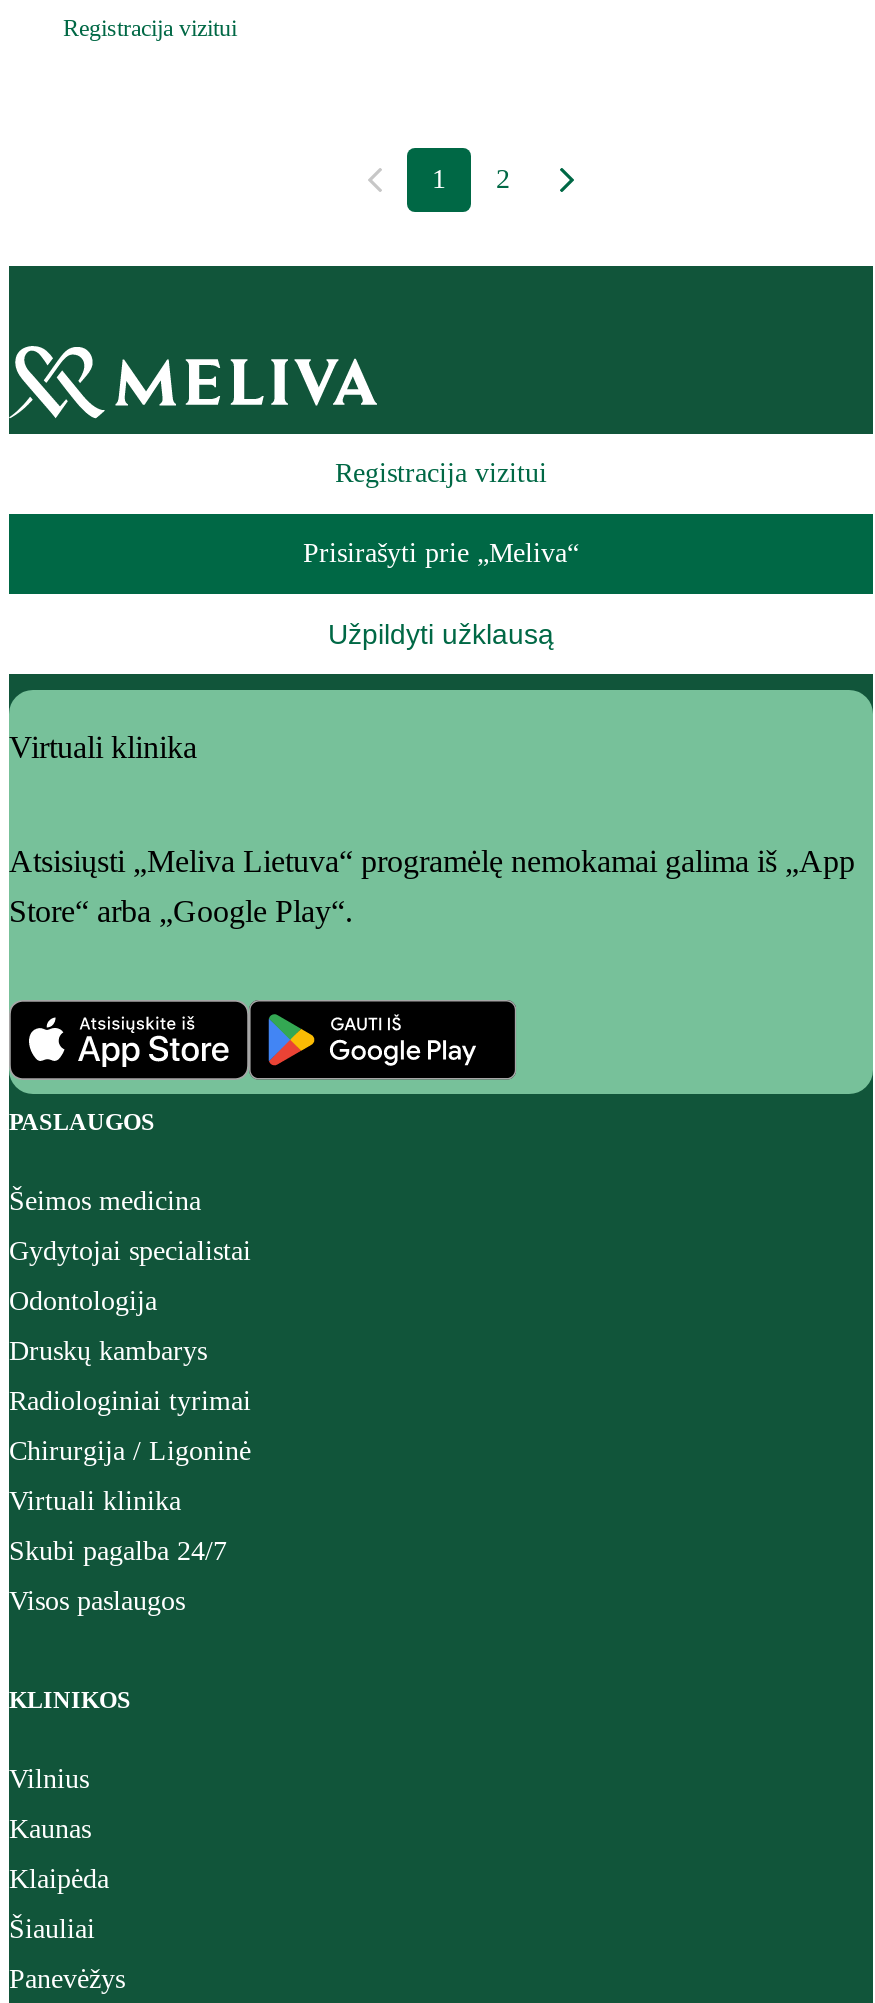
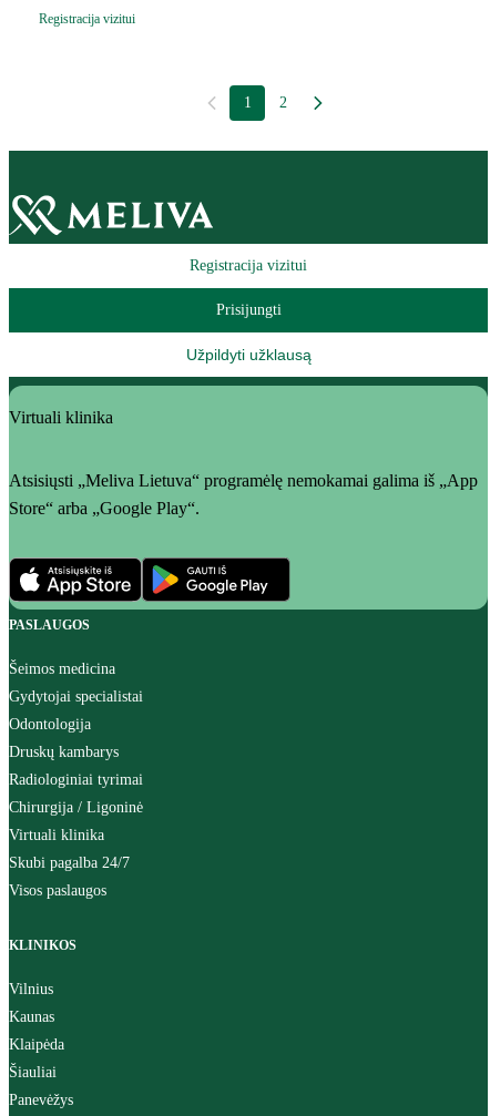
- Prisirašyti prie „Meliva“
+ Prisijungti
